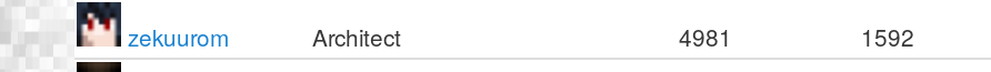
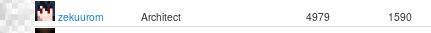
- 4981
+ 4979

- 1592
+ 1590
